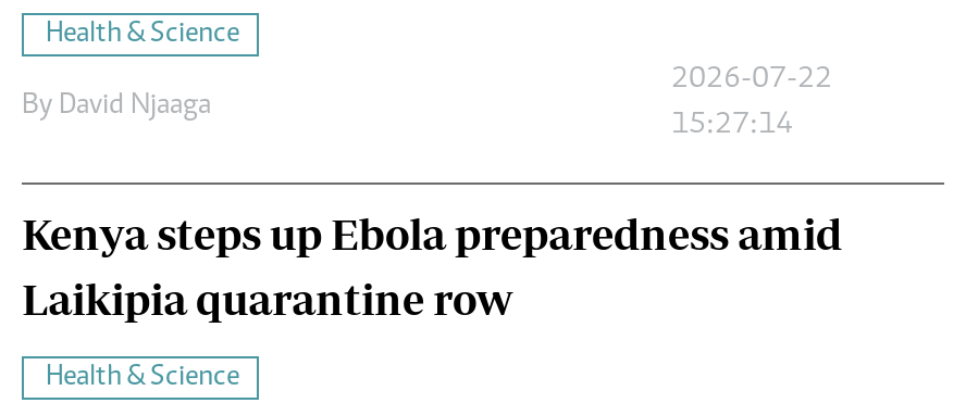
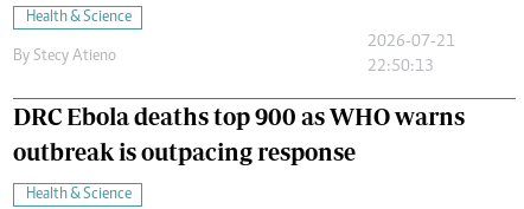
- 2026-07-22
+ 2026-07-21

- By David Njaaga
+ By Stecy Atieno

- 15:27:14
+ 22:50:13

- Kenya steps up Ebola preparedness amid
- Laikipia quarantine row
+ DRC Ebola deaths top 900 as WHO warns
+ outbreak is outpacing response
